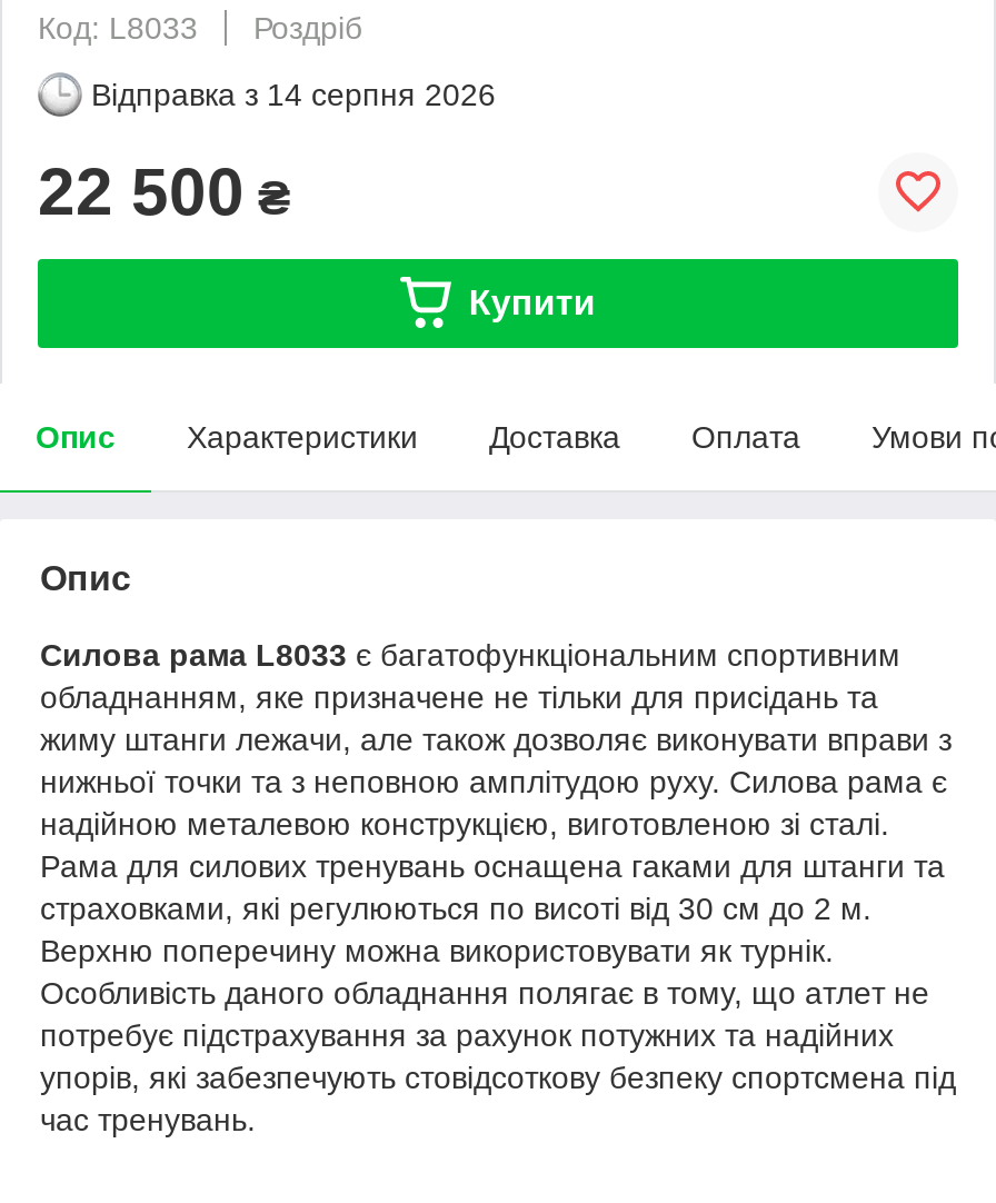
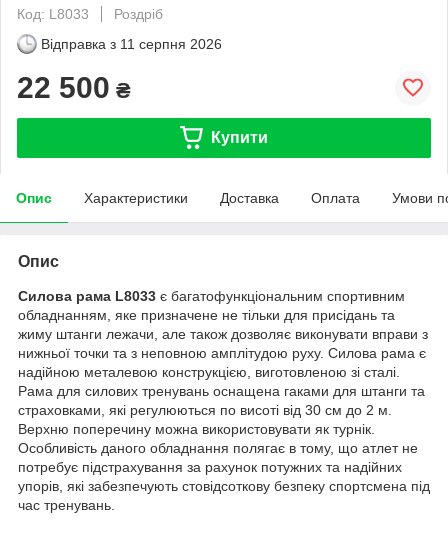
- Відправка з 14 серпня 2026
+ Відправка з 11 серпня 2026
